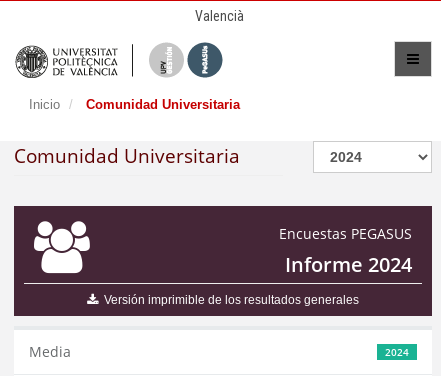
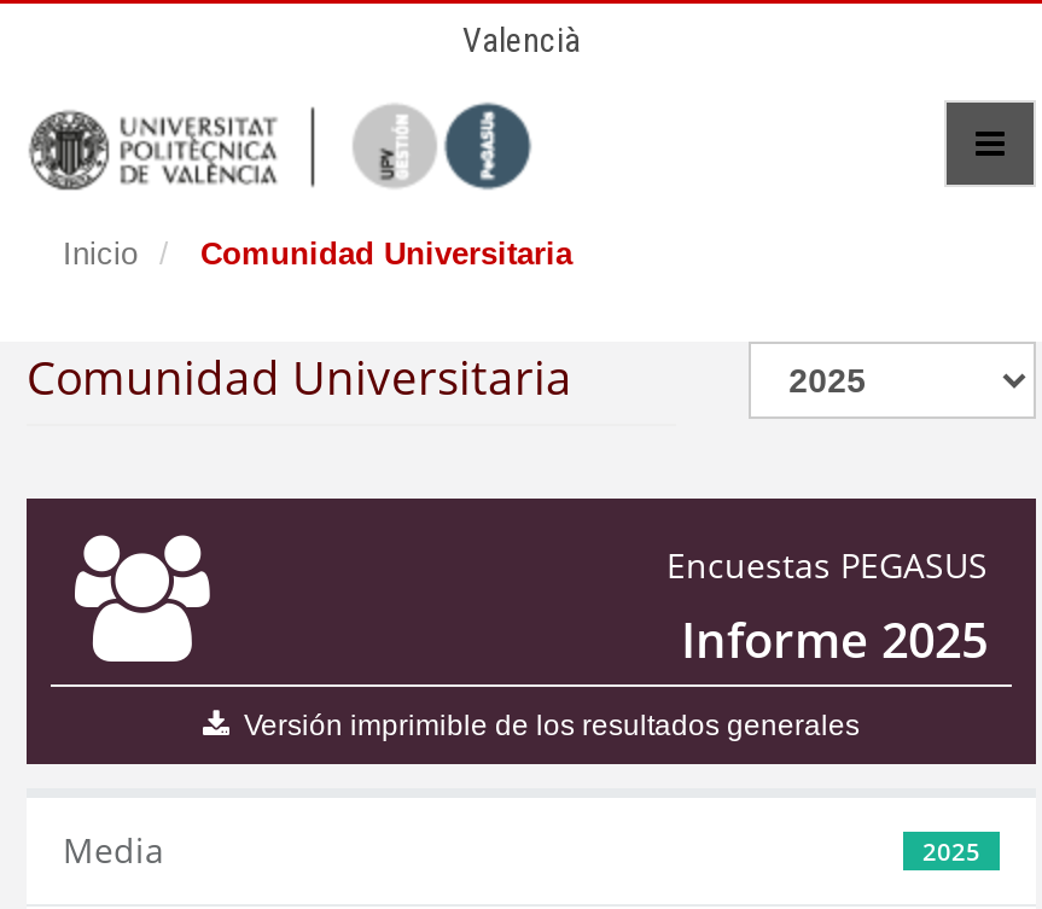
- Informe 2024
+ Informe 2025

- 2024
+ 2025
